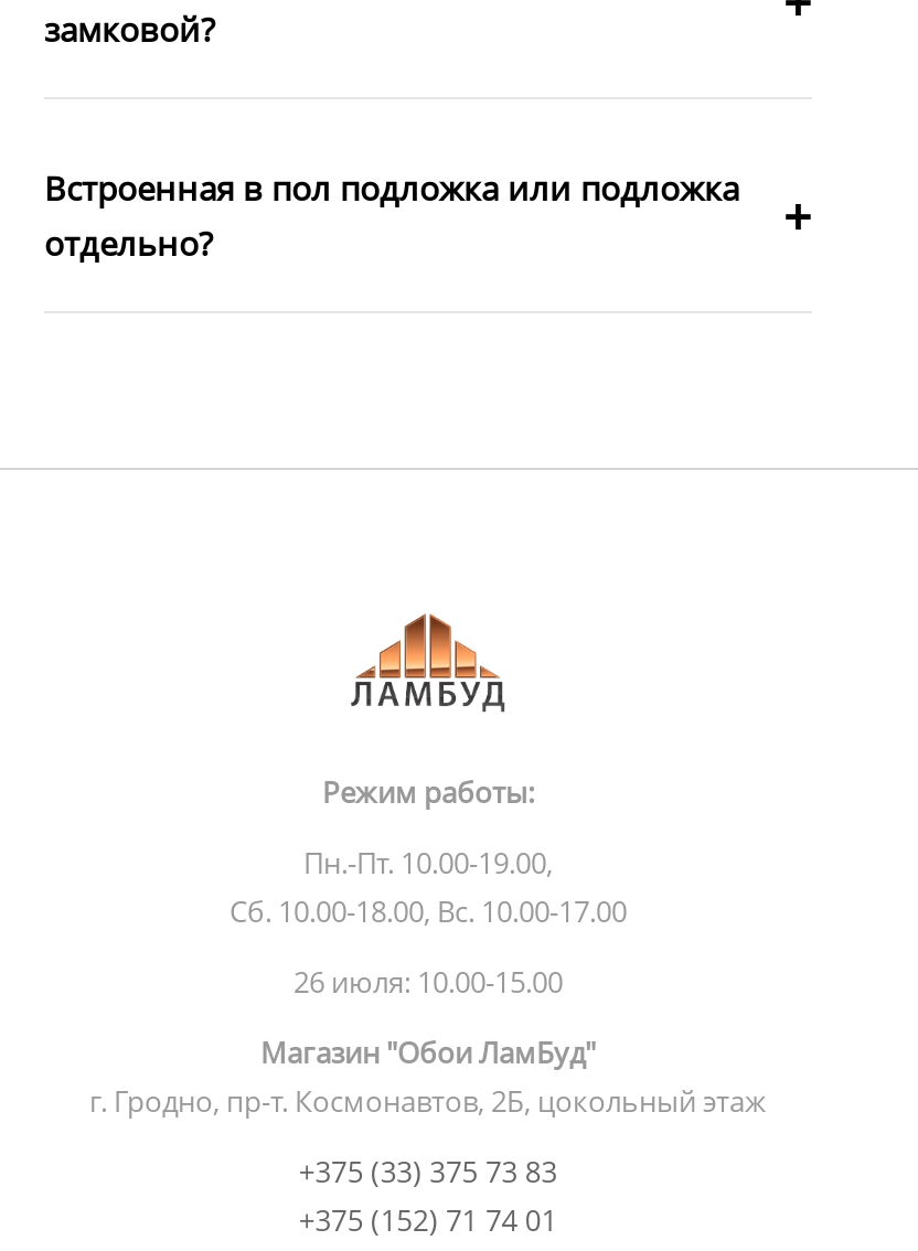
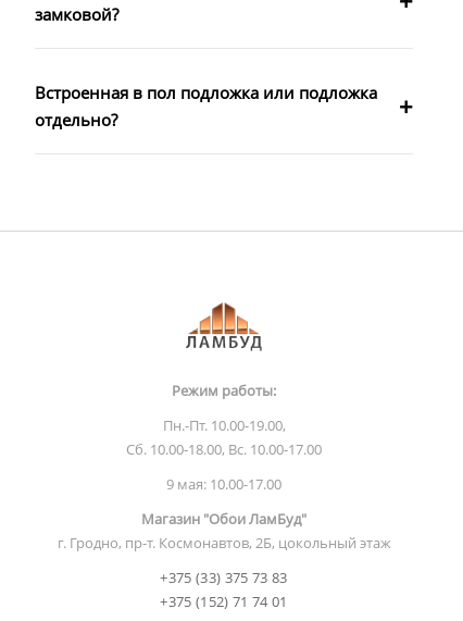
- 26 июля: 10.00-15.00
+ 9 мая: 10.00-17.00
